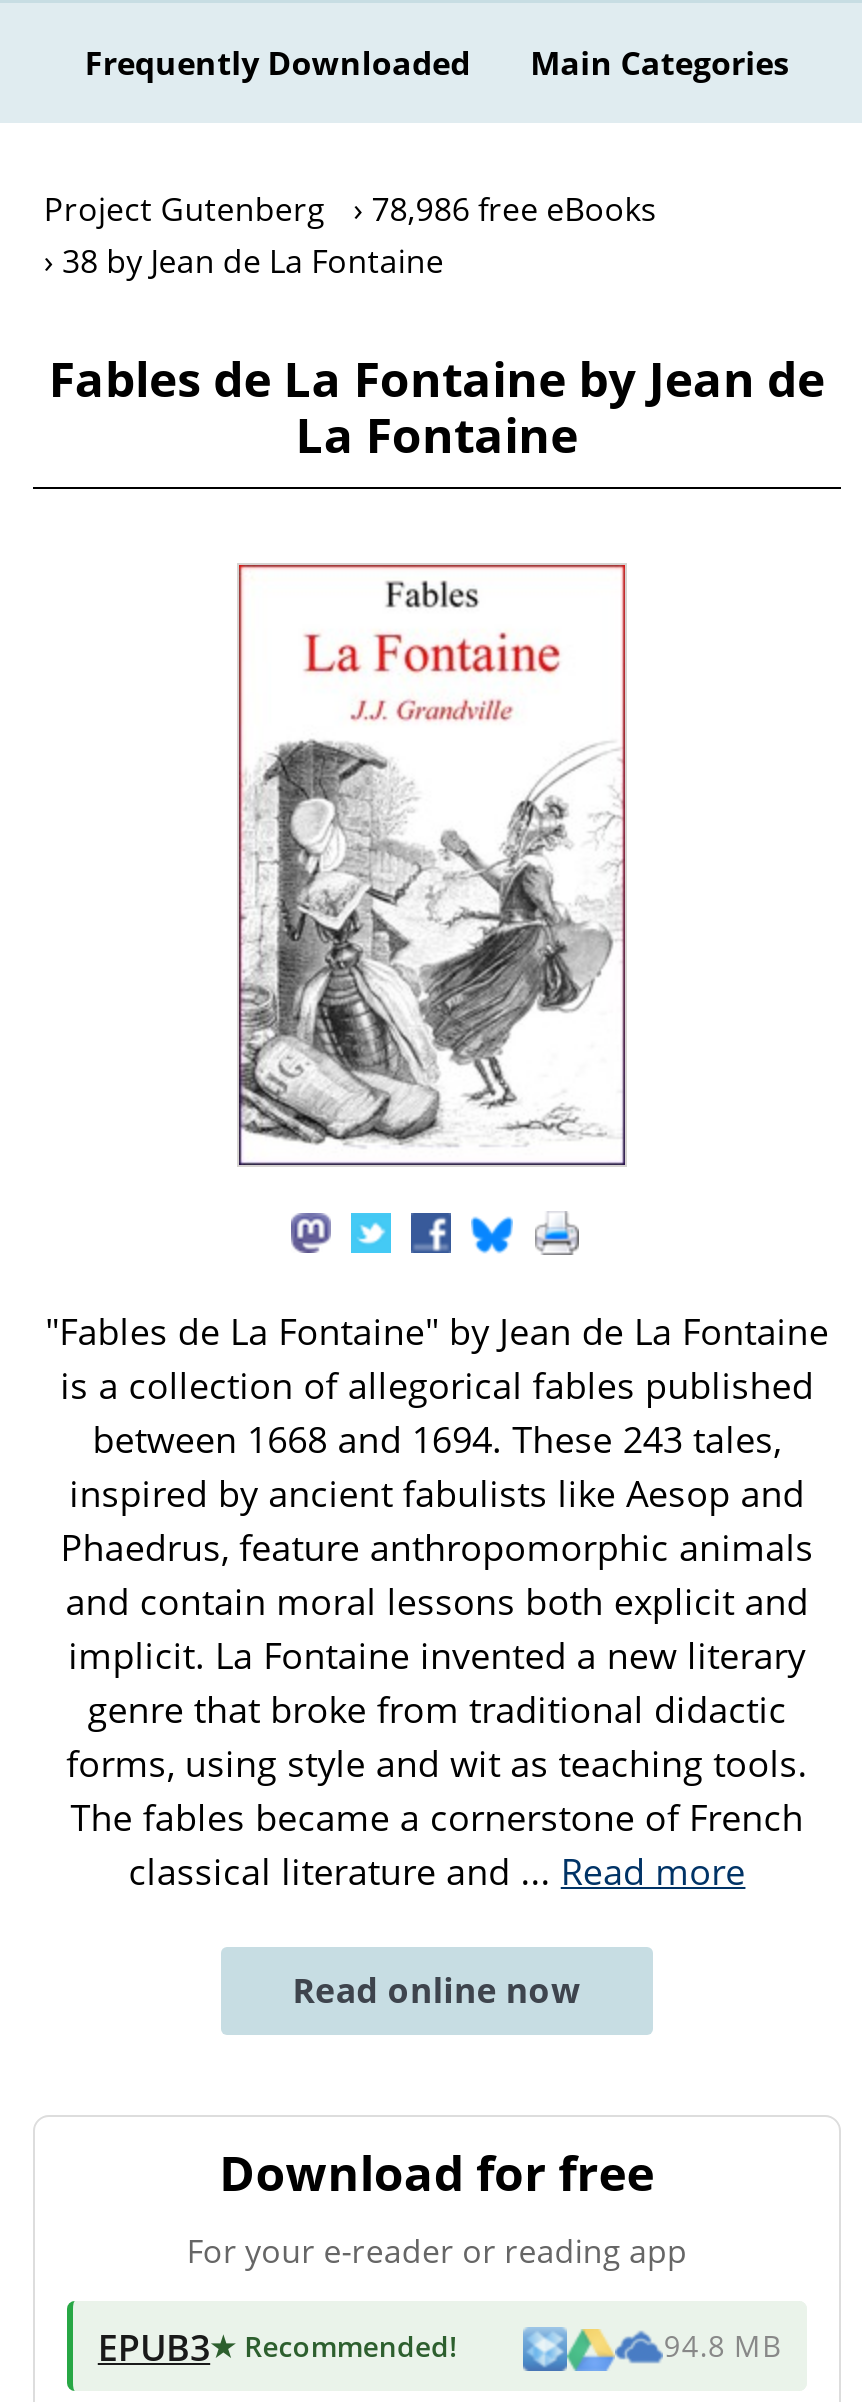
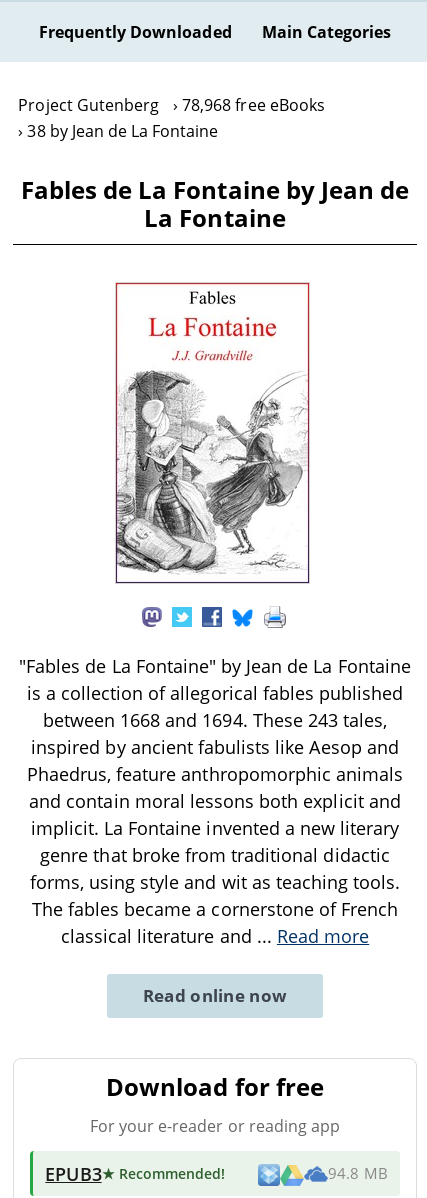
- Project Gutenberg 78,986 free eBooks
+ Project Gutenberg 78,968 free eBooks
